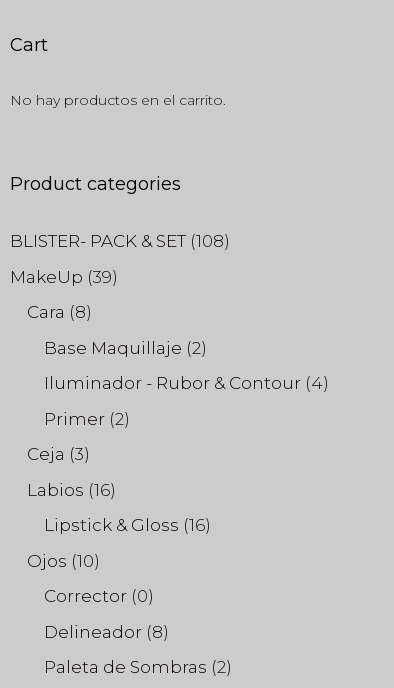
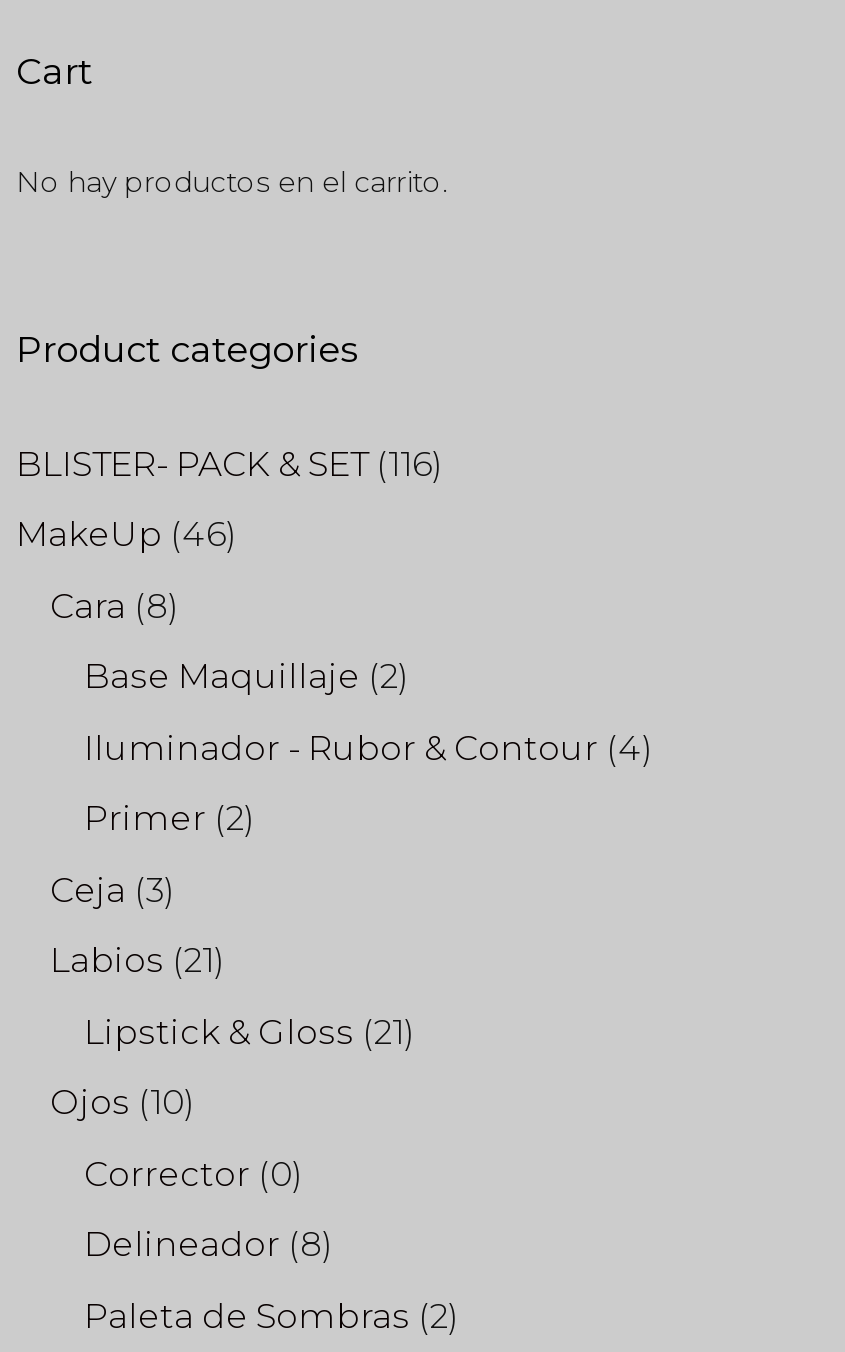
- BLISTER- PACK & SET (108)
+ BLISTER- PACK & SET (116)

- MakeUp (39)
+ MakeUp (46)

- Labios (16)
+ Labios (21)

- Lipstick & Gloss (16)
+ Lipstick & Gloss (21)
